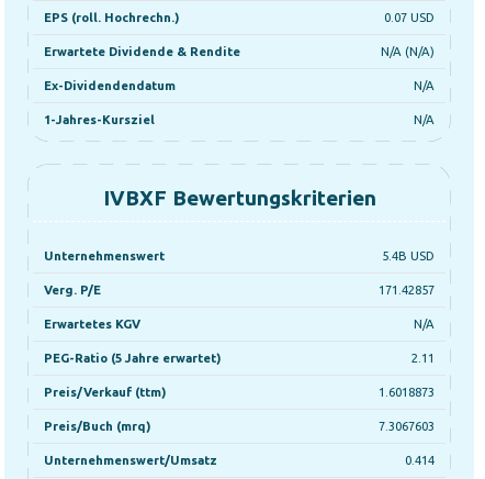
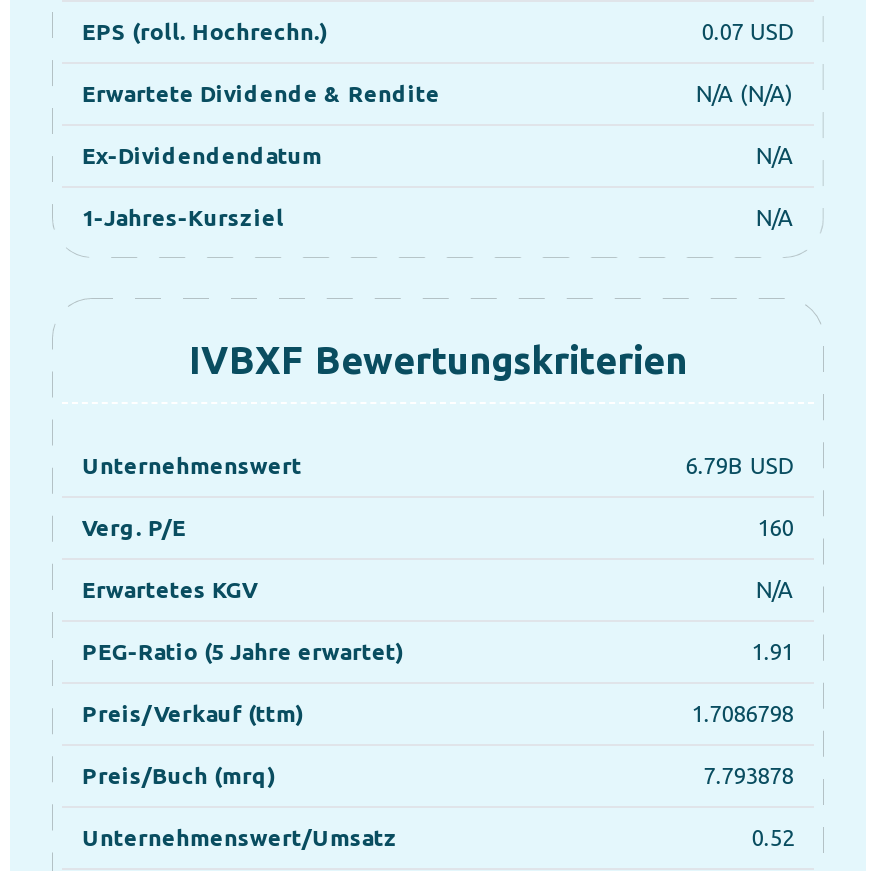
- 5.4B USD
+ 6.79B USD

- 171.42857
+ 160

- 2.11
+ 1.91

- 1.6018873
+ 1.7086798

- 7.3067603
+ 7.793878

- 0.414
+ 0.52
